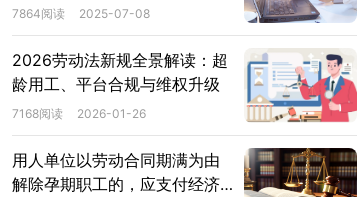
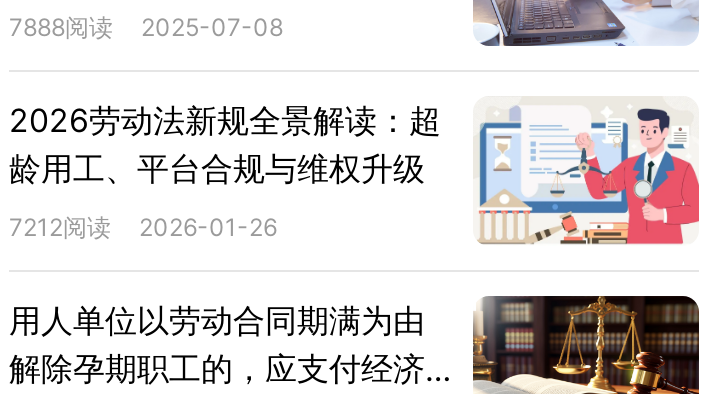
- 7864阅读 2025-07-08
+ 7888阅读 2025-07-08

- 7168阅读 2026-01-26
+ 7212阅读 2026-01-26
